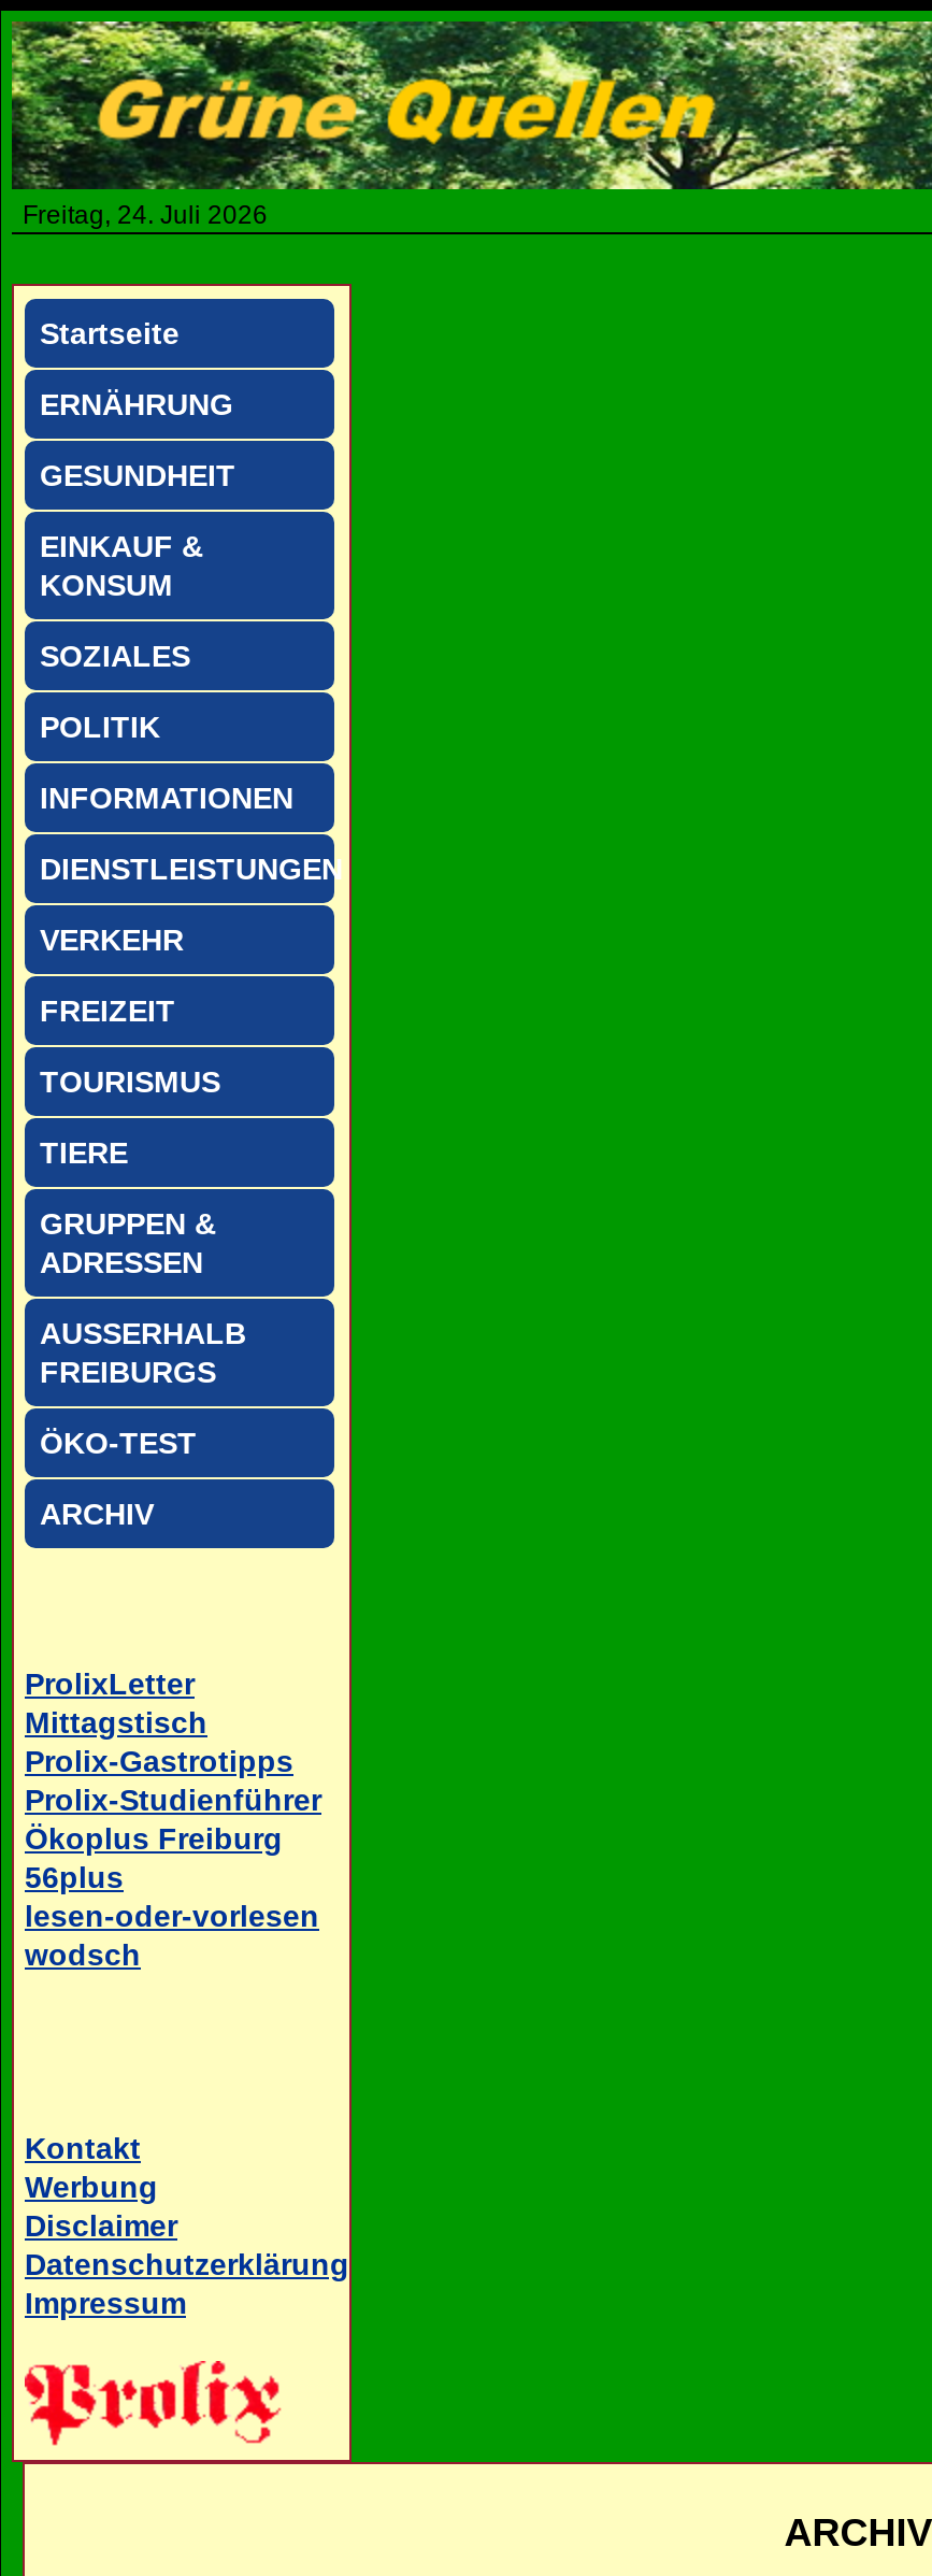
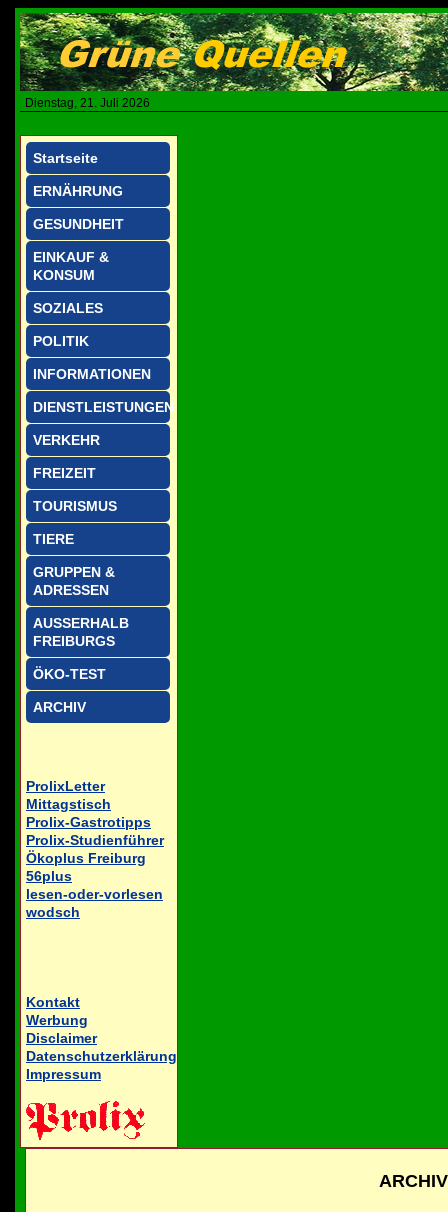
- Freitag, 24. Juli 2026
+ Dienstag, 21. Juli 2026
